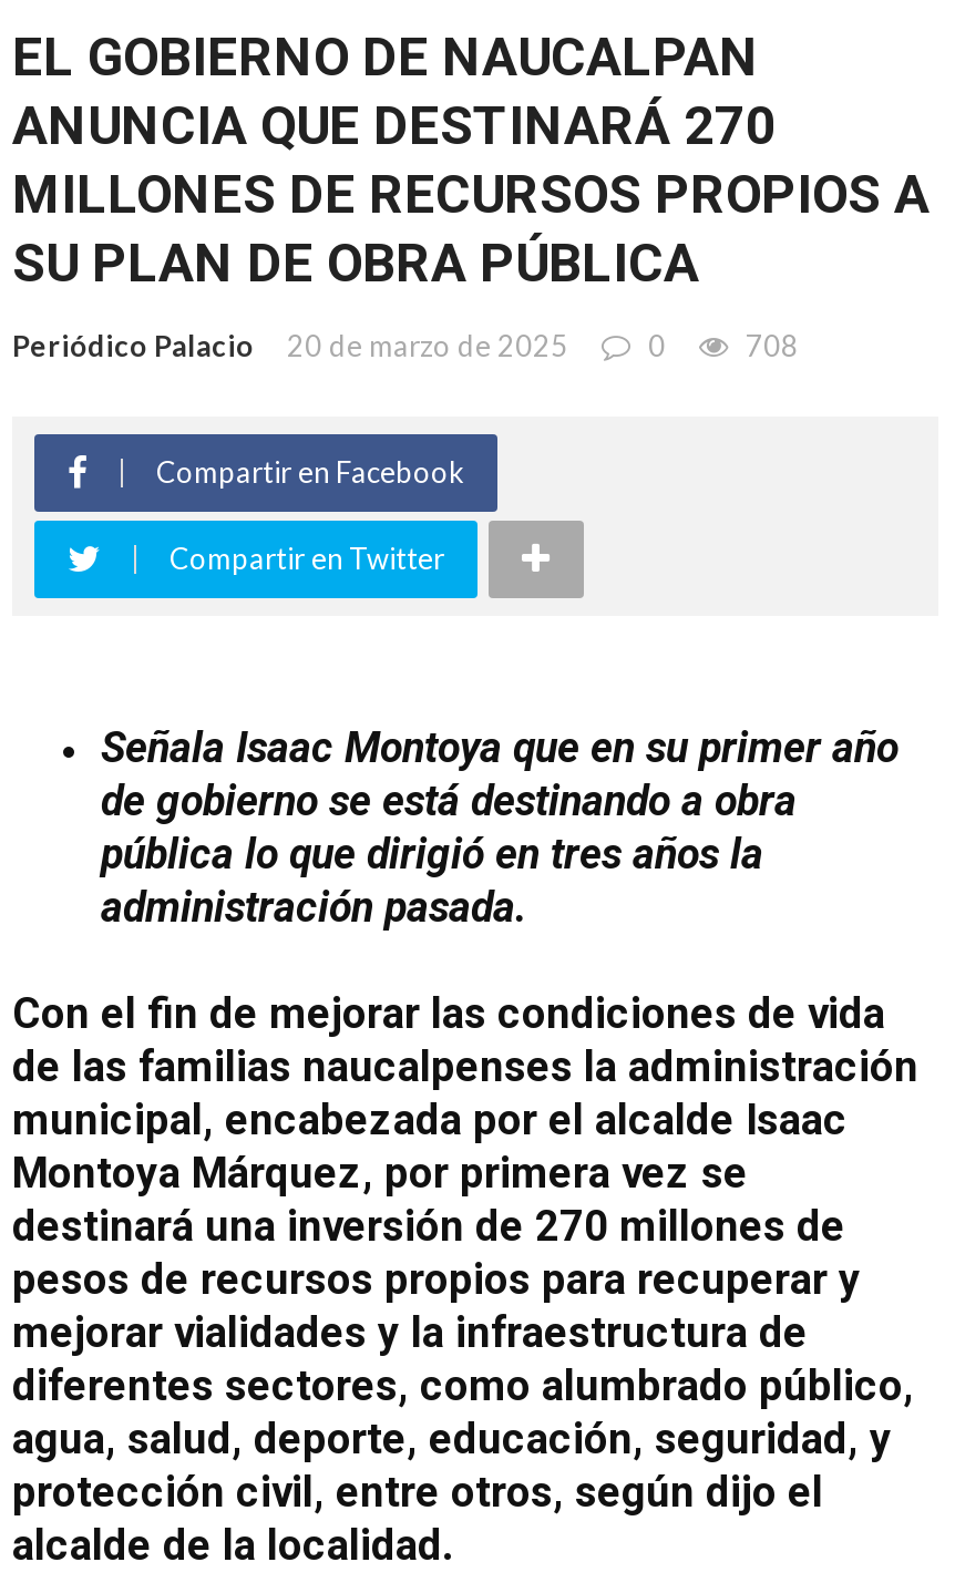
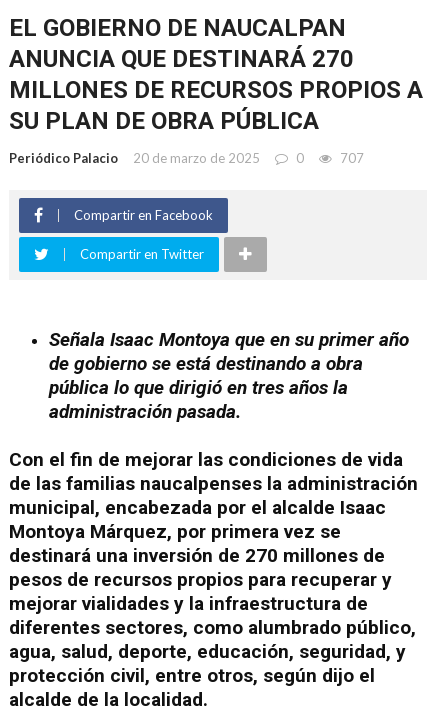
- 708
+ 707
